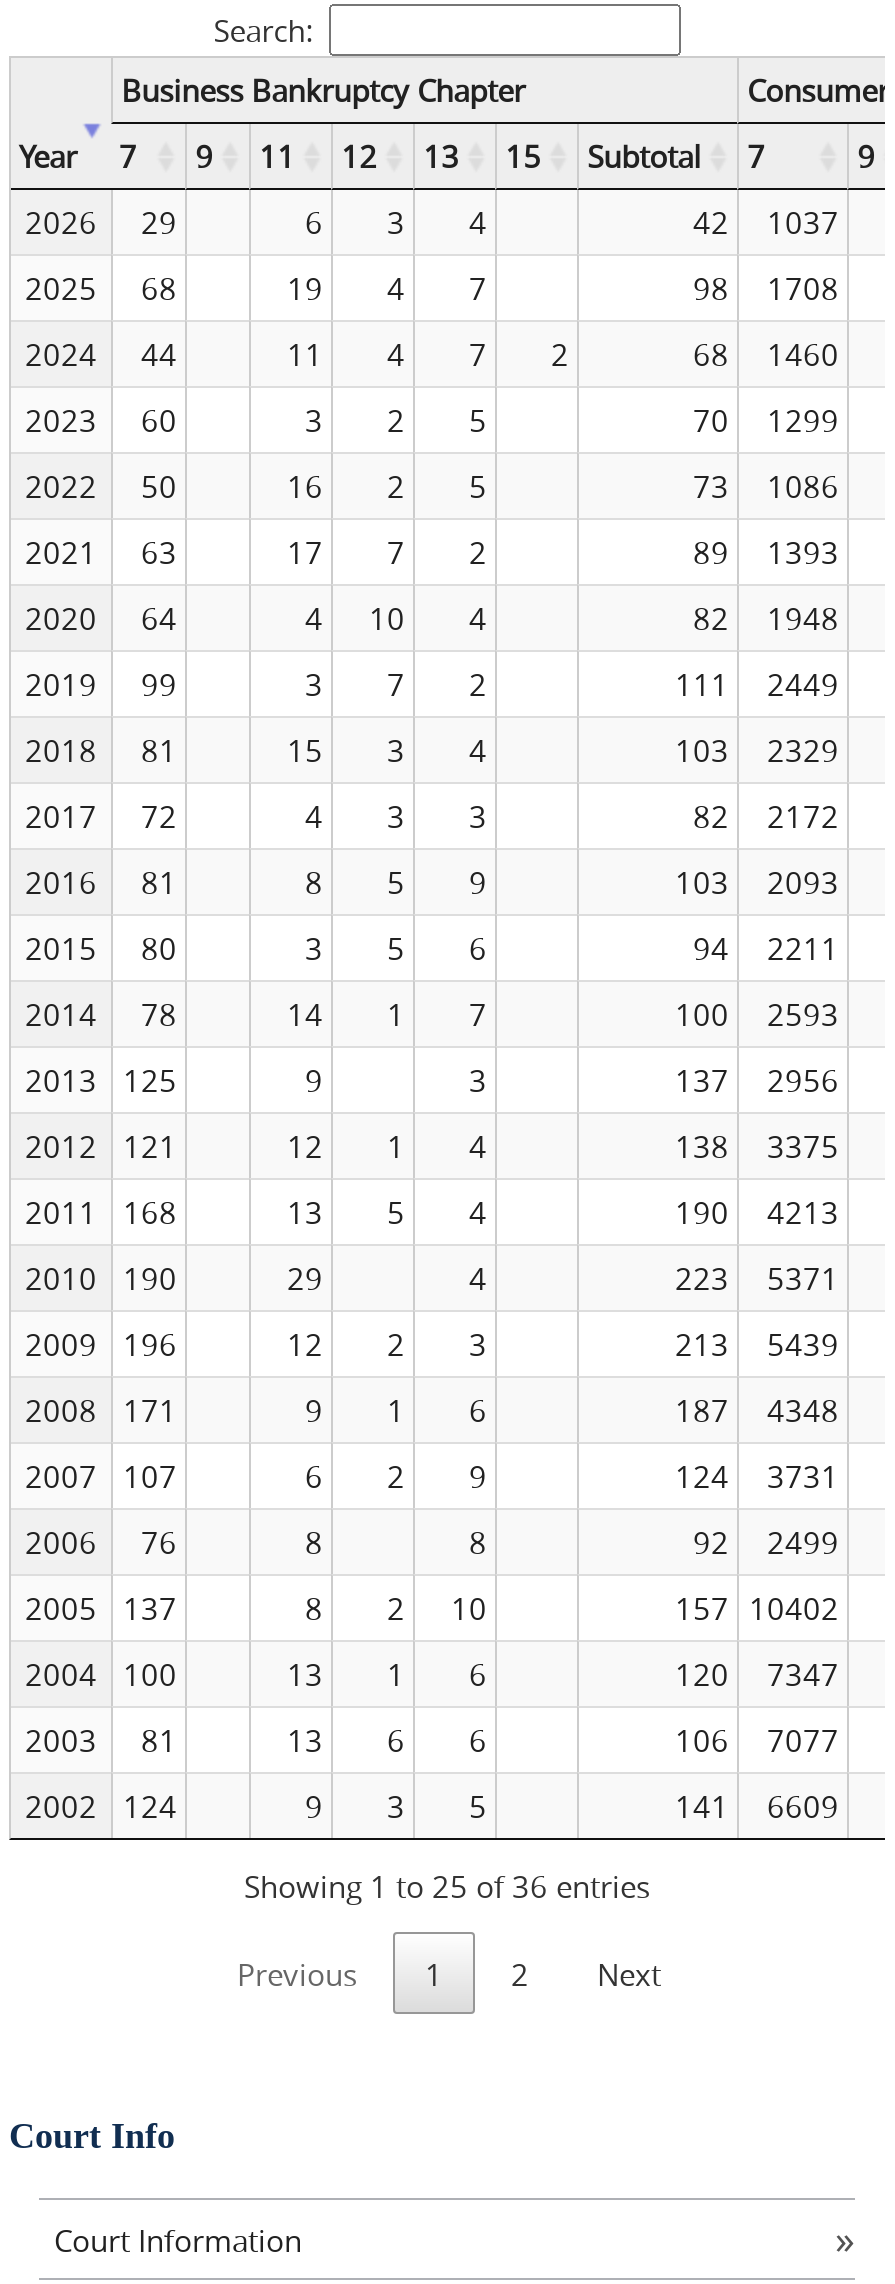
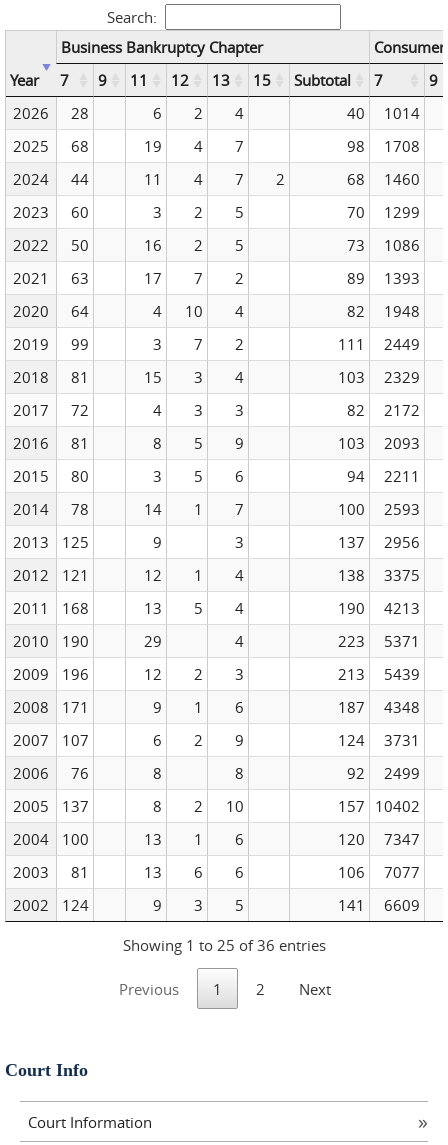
- 2026 29
+ 2026 28

- 6 3 4
+ 6 2 4

- 42
+ 40

- 1037
+ 1014
